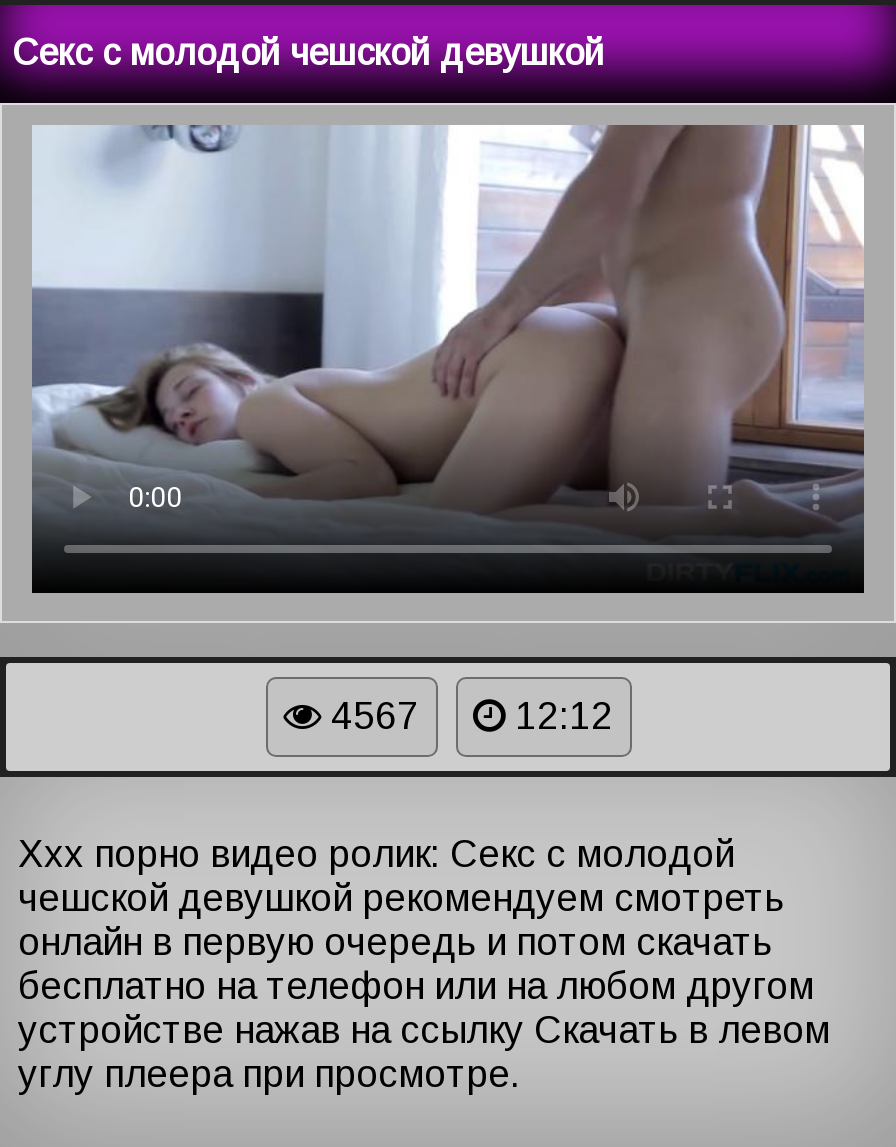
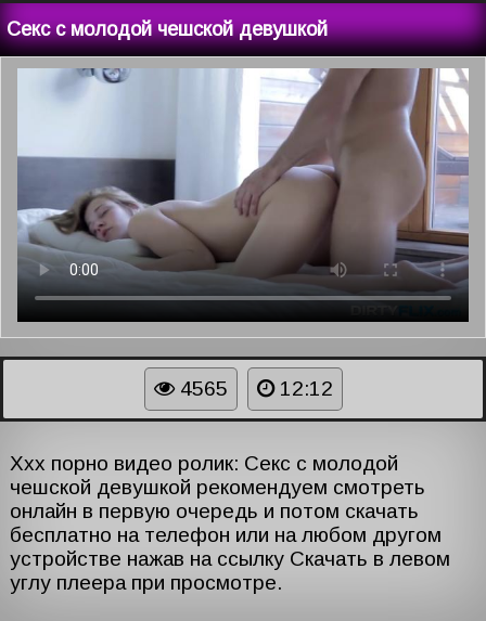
- 4567
+ 4565
